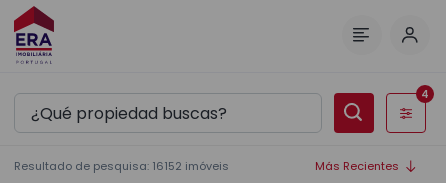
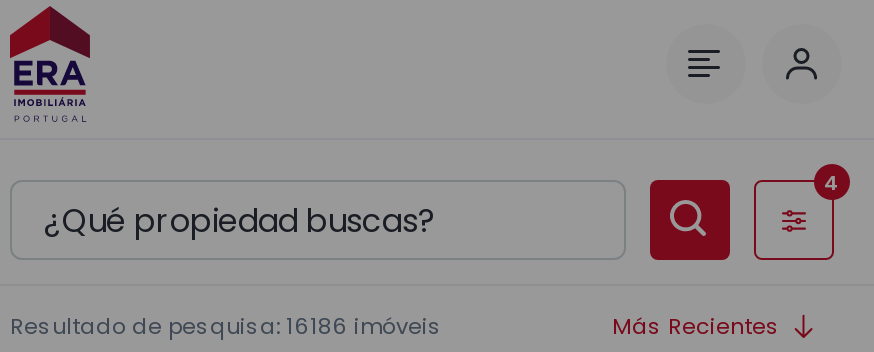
- Resultado de pesquisa 16152 imóveis
+ Resultado de pesquisa 16186 imóveis
